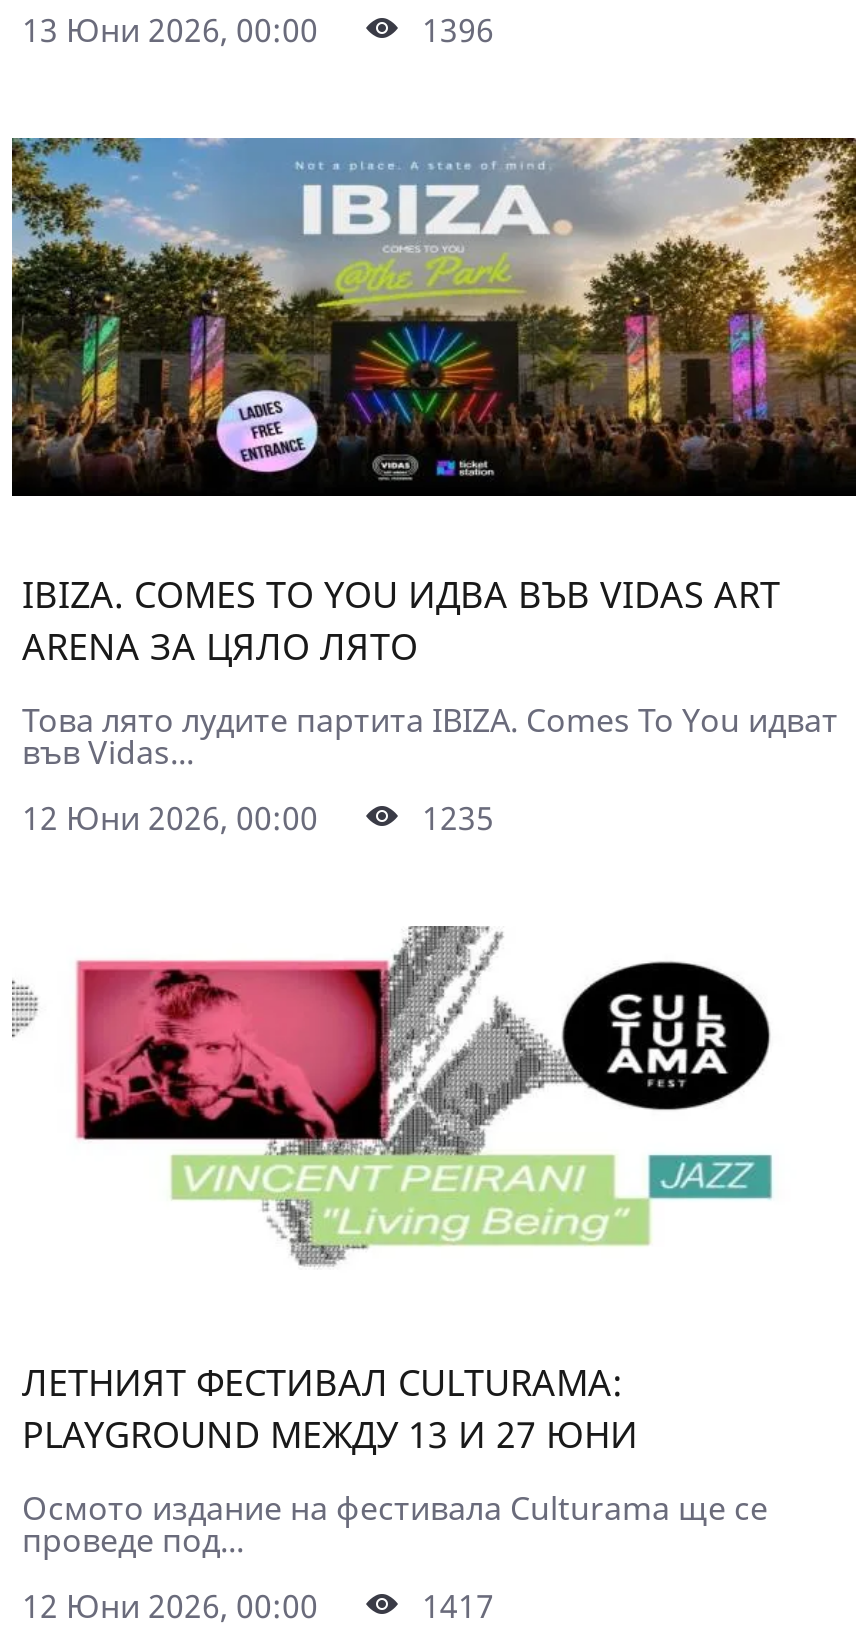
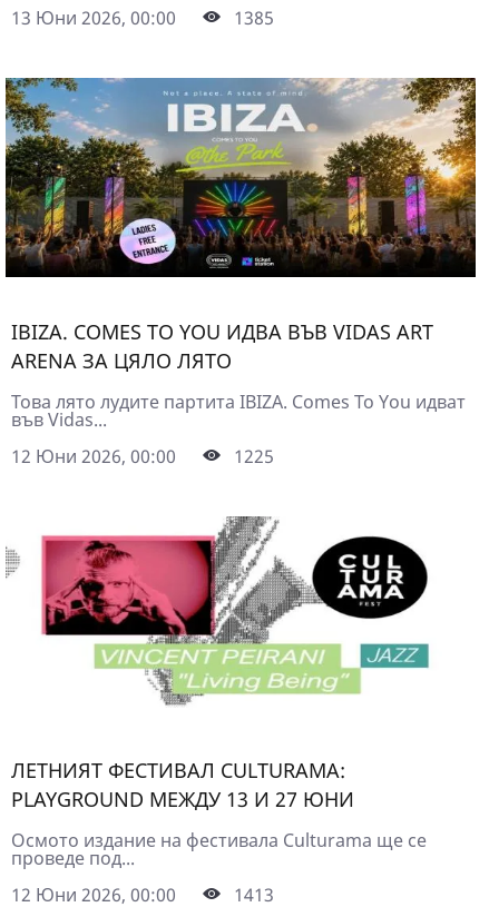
- 1396
+ 1385

- 1235
+ 1225

- 1417
+ 1413
